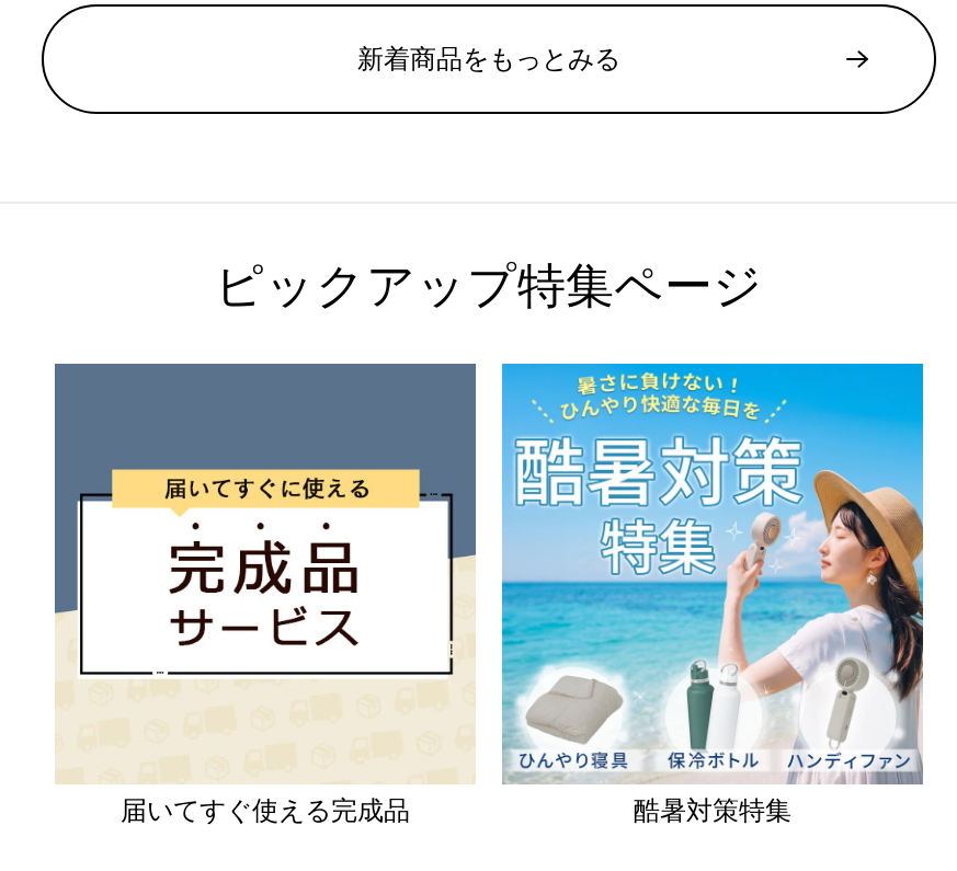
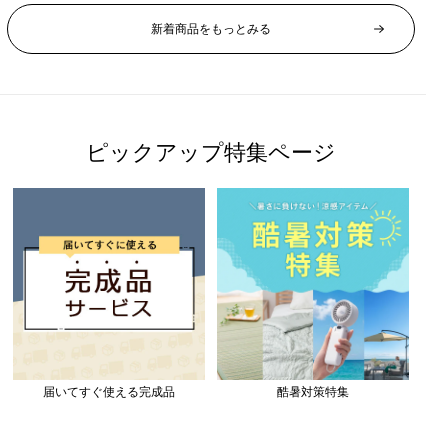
- [image]
+ [image]
